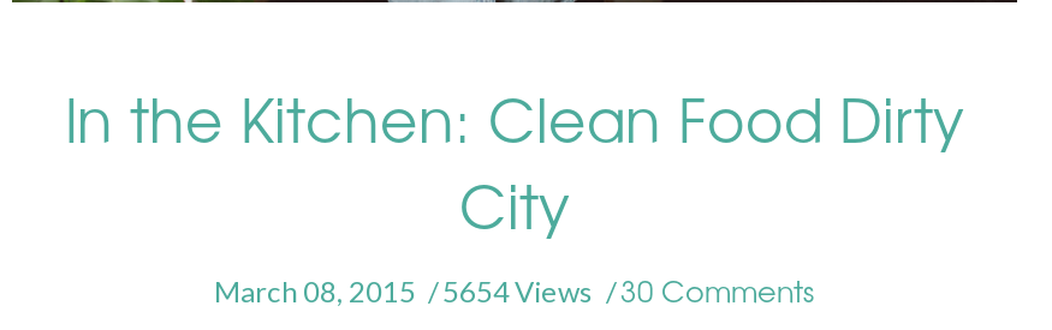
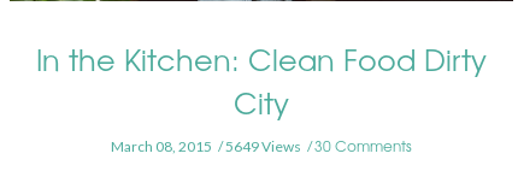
- March 08, 2015 5654 Views 30 Comments
+ March 08, 2015 5649 Views 30 Comments
